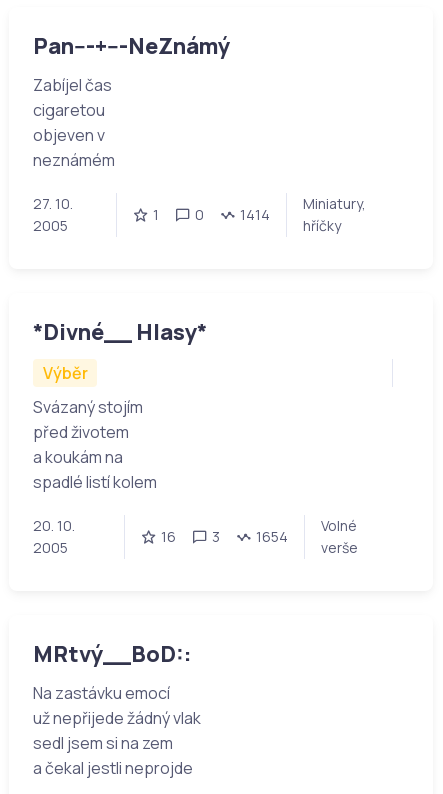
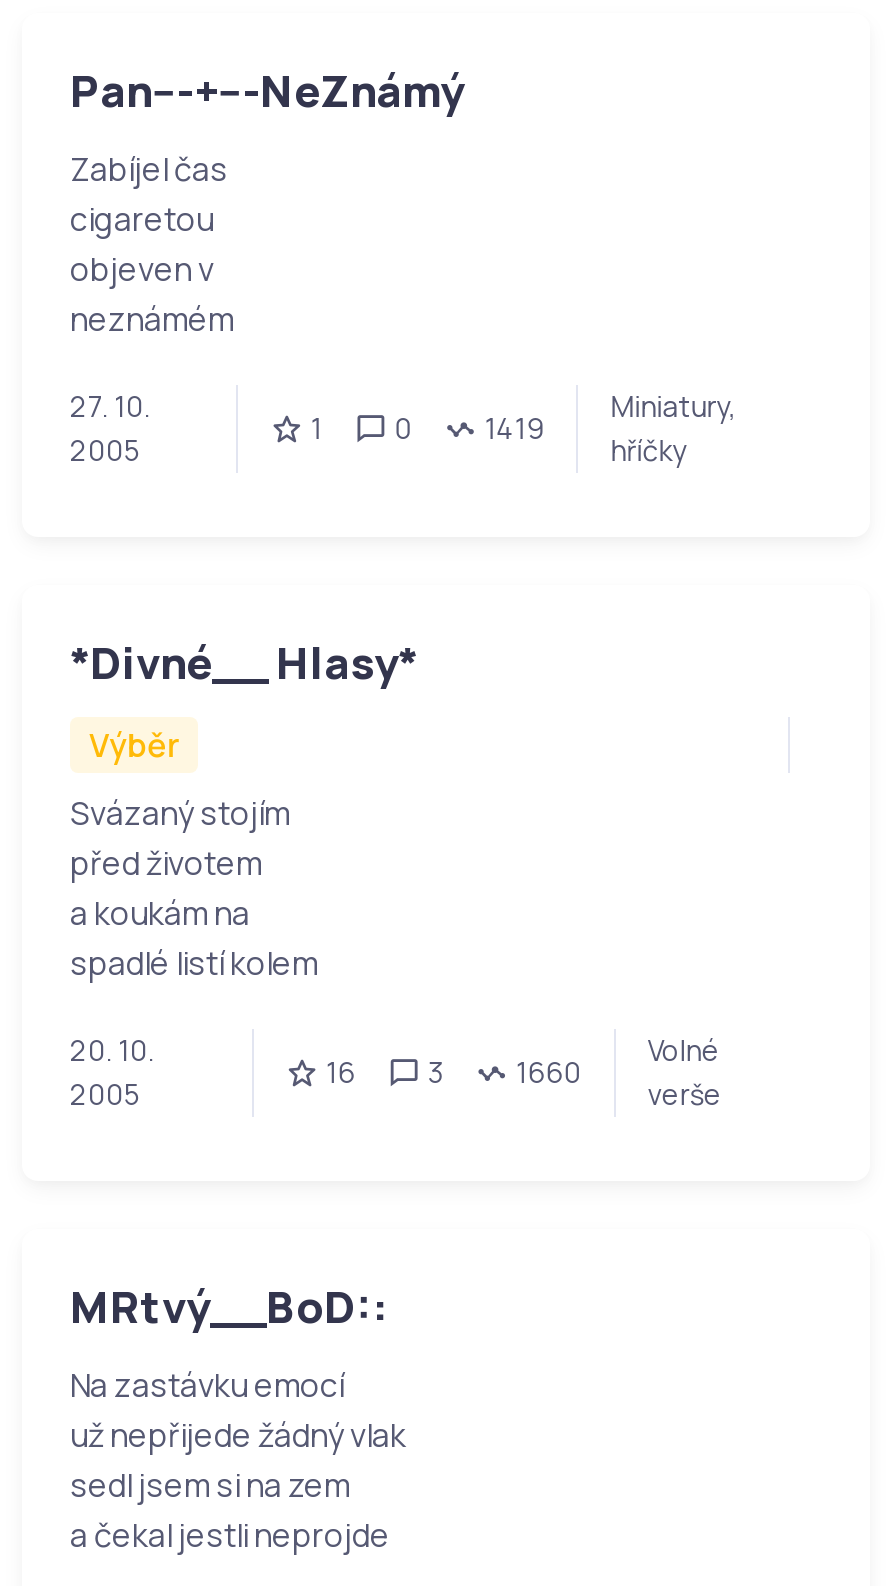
- 1 0 1414
+ 1 0 1419

- 16 3 1654
+ 16 3 1660
